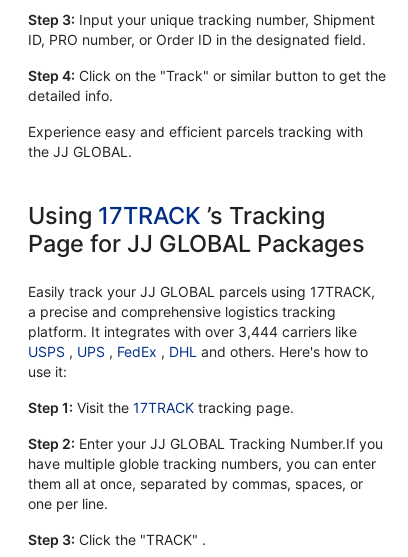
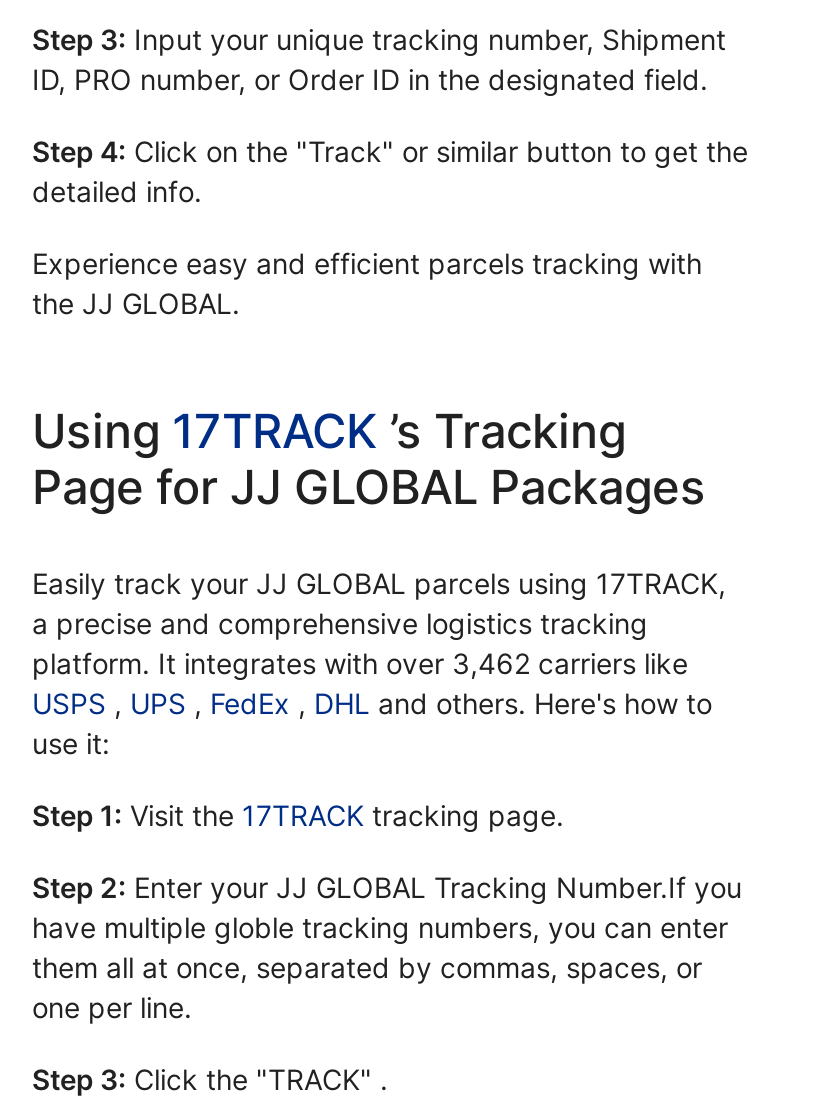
- platform. It integrates with over 3,444 carriers like
+ platform. It integrates with over 3,462 carriers like
